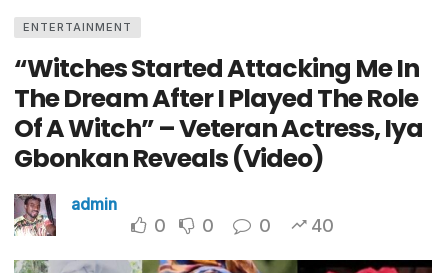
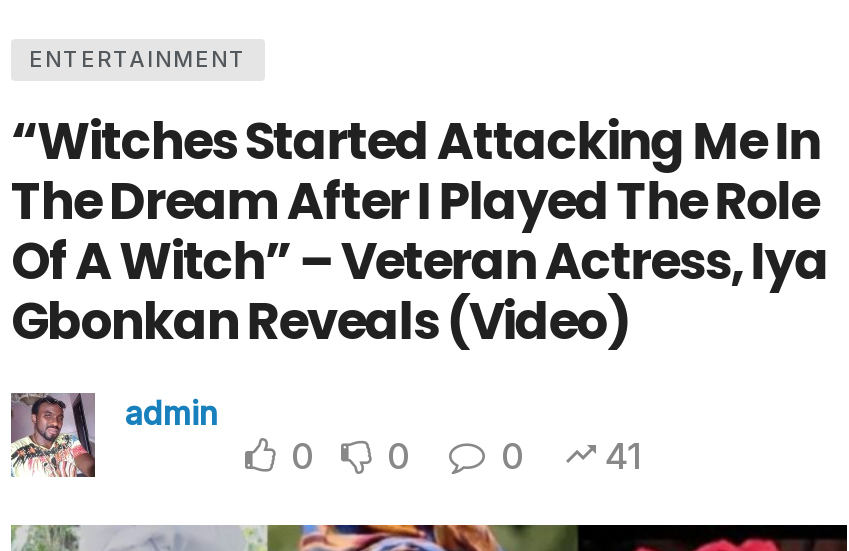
- 0 40
+ 0 41
